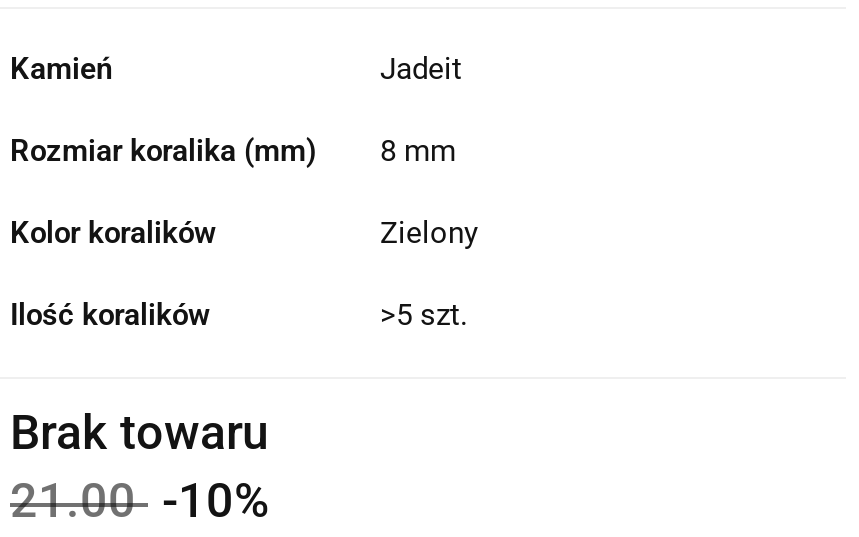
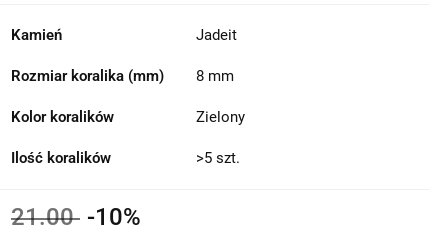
- Brak towaru
